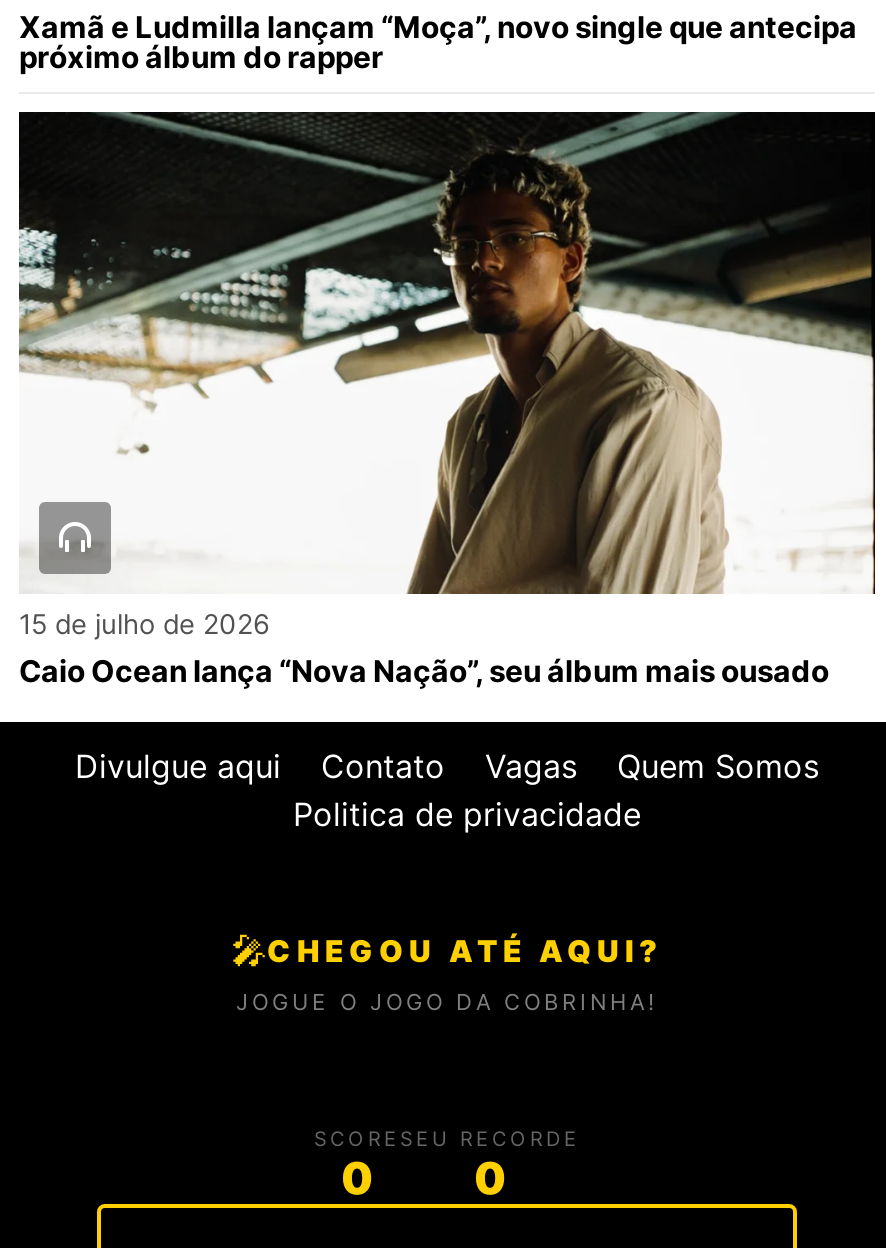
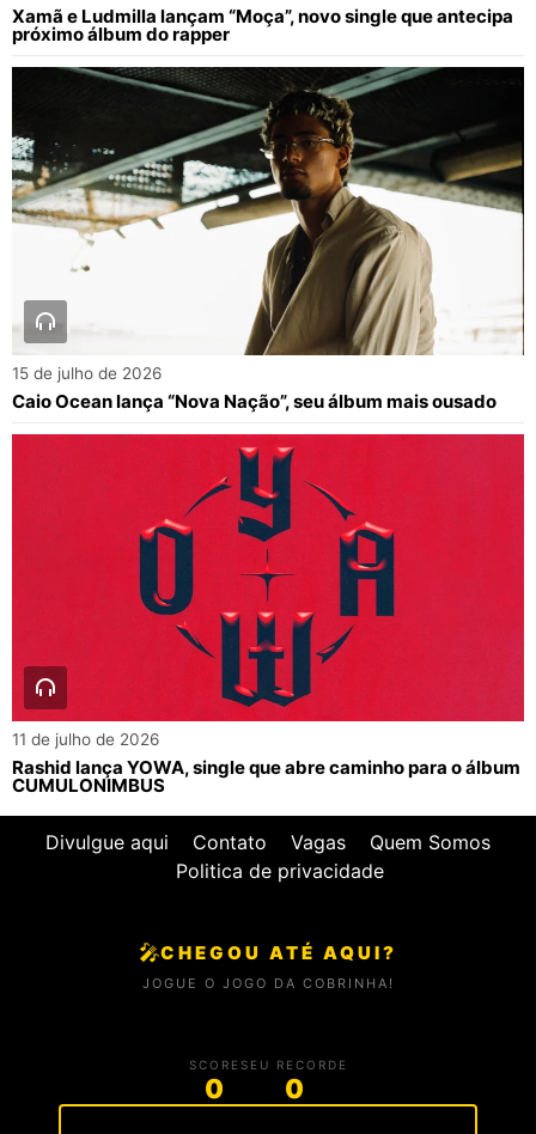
+ [image]
+ 11 de julho de 2026
+ Rashid lança YOWA, single que abre caminho para o álbum
+ CUMULONIMBUS
